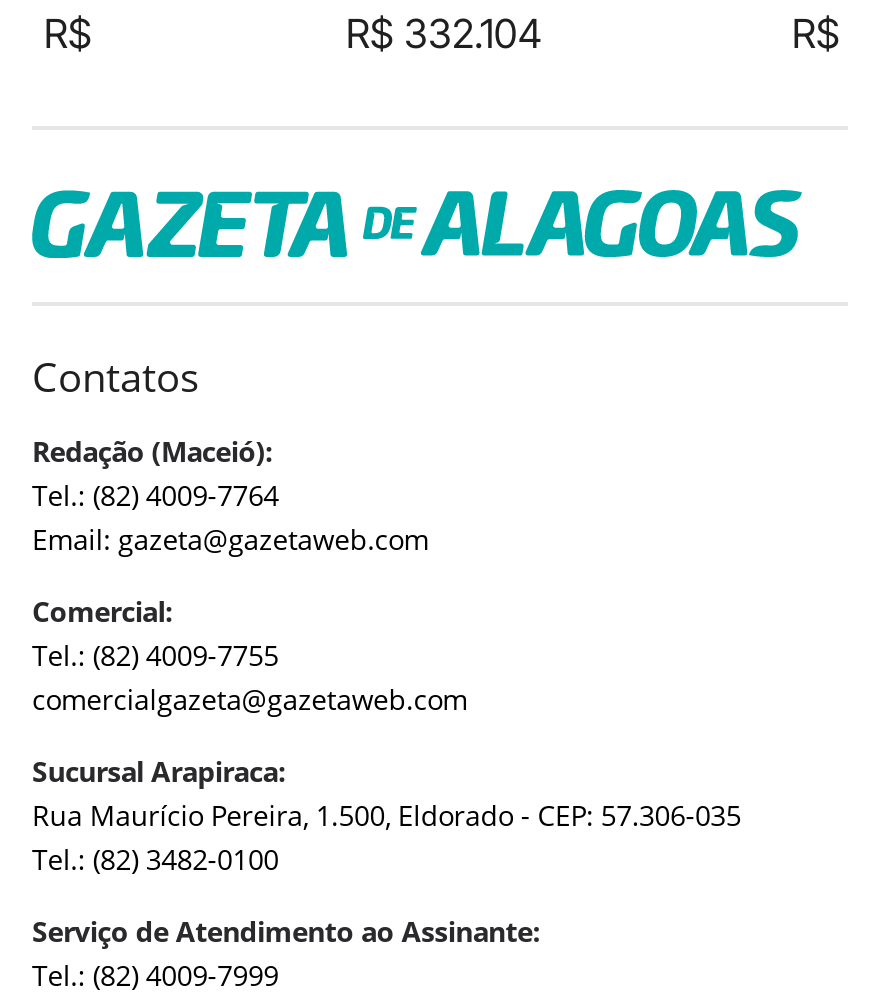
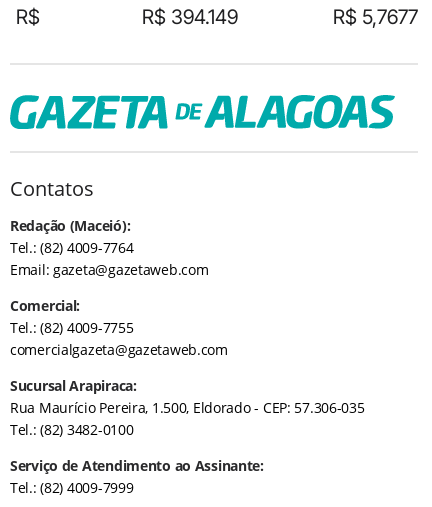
- R$ 332.104
+ R$ 394.149

- R$
+ R$ 5,7677
